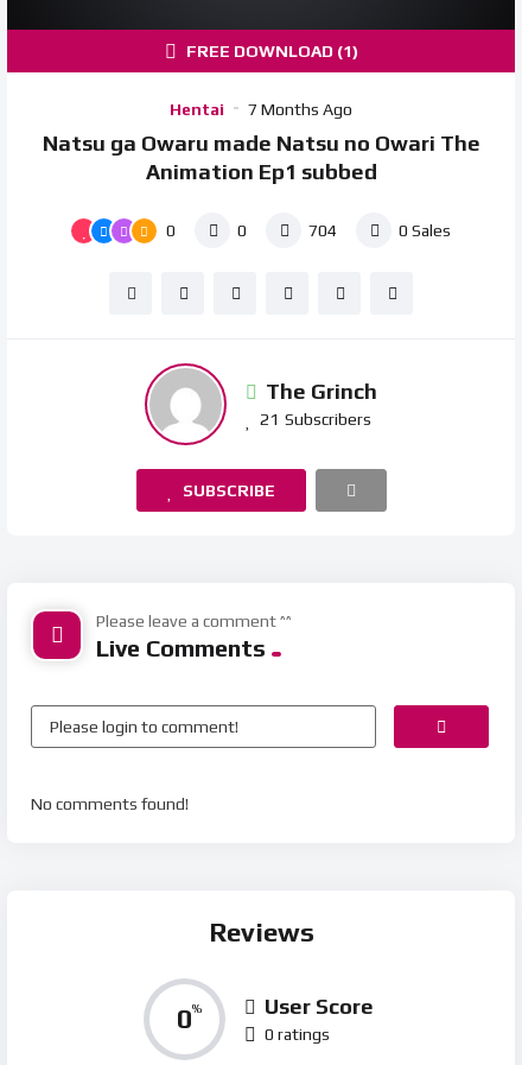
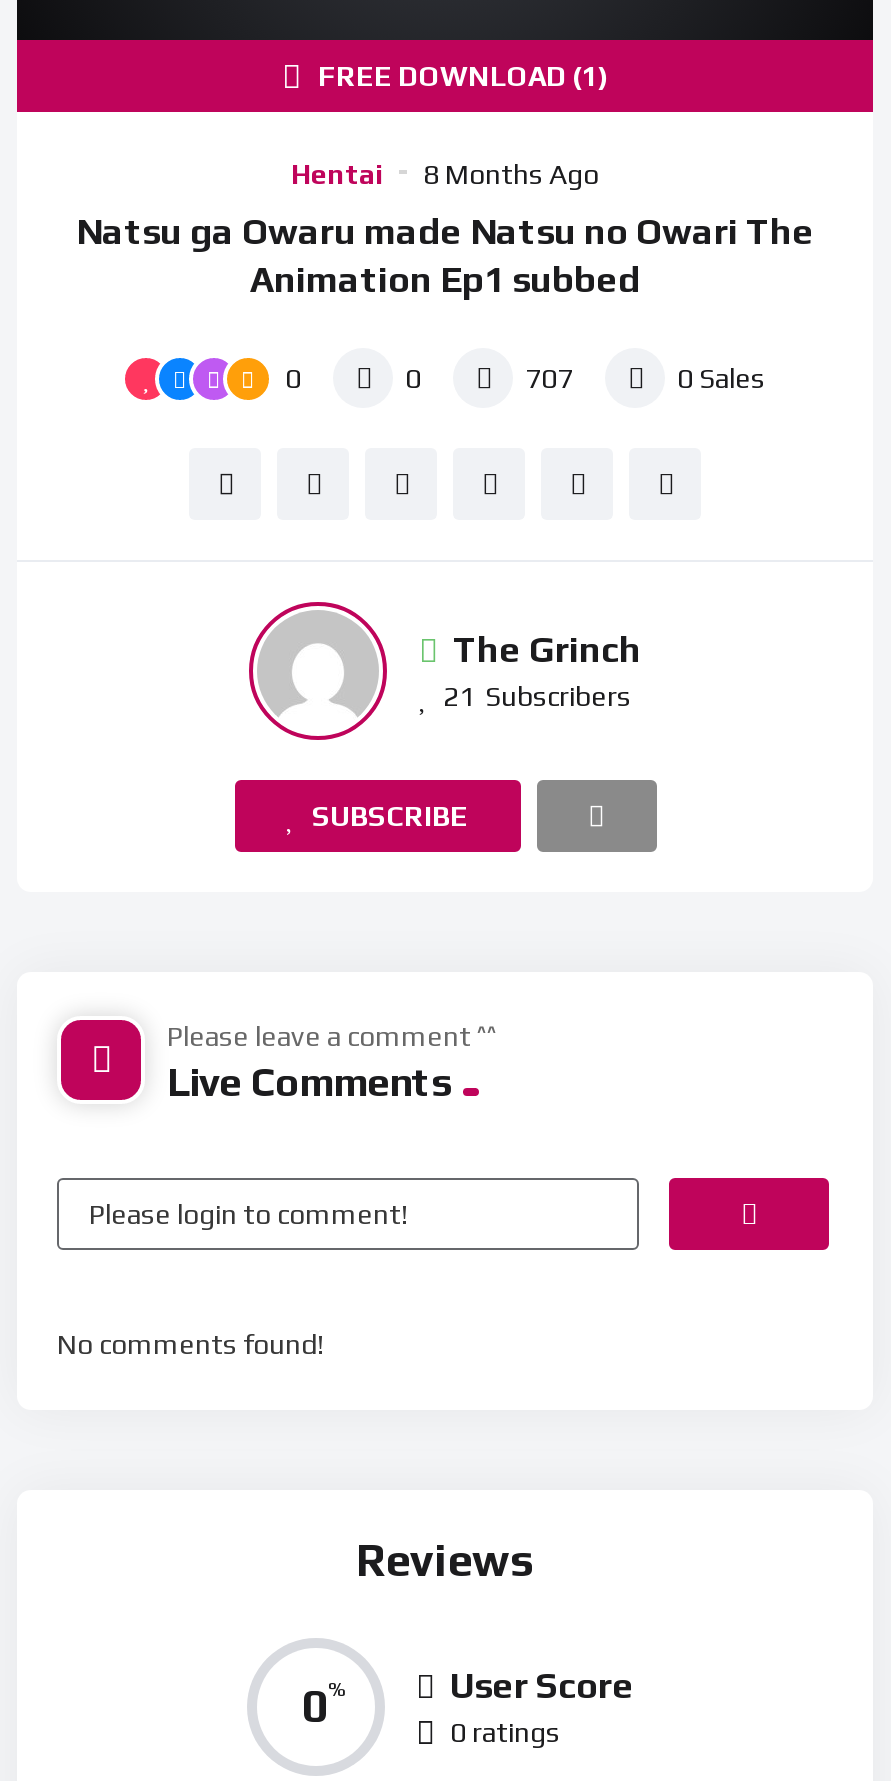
- Hentai 7 Months Ago
+ Hentai 8 Months Ago

- 704
+ 707
